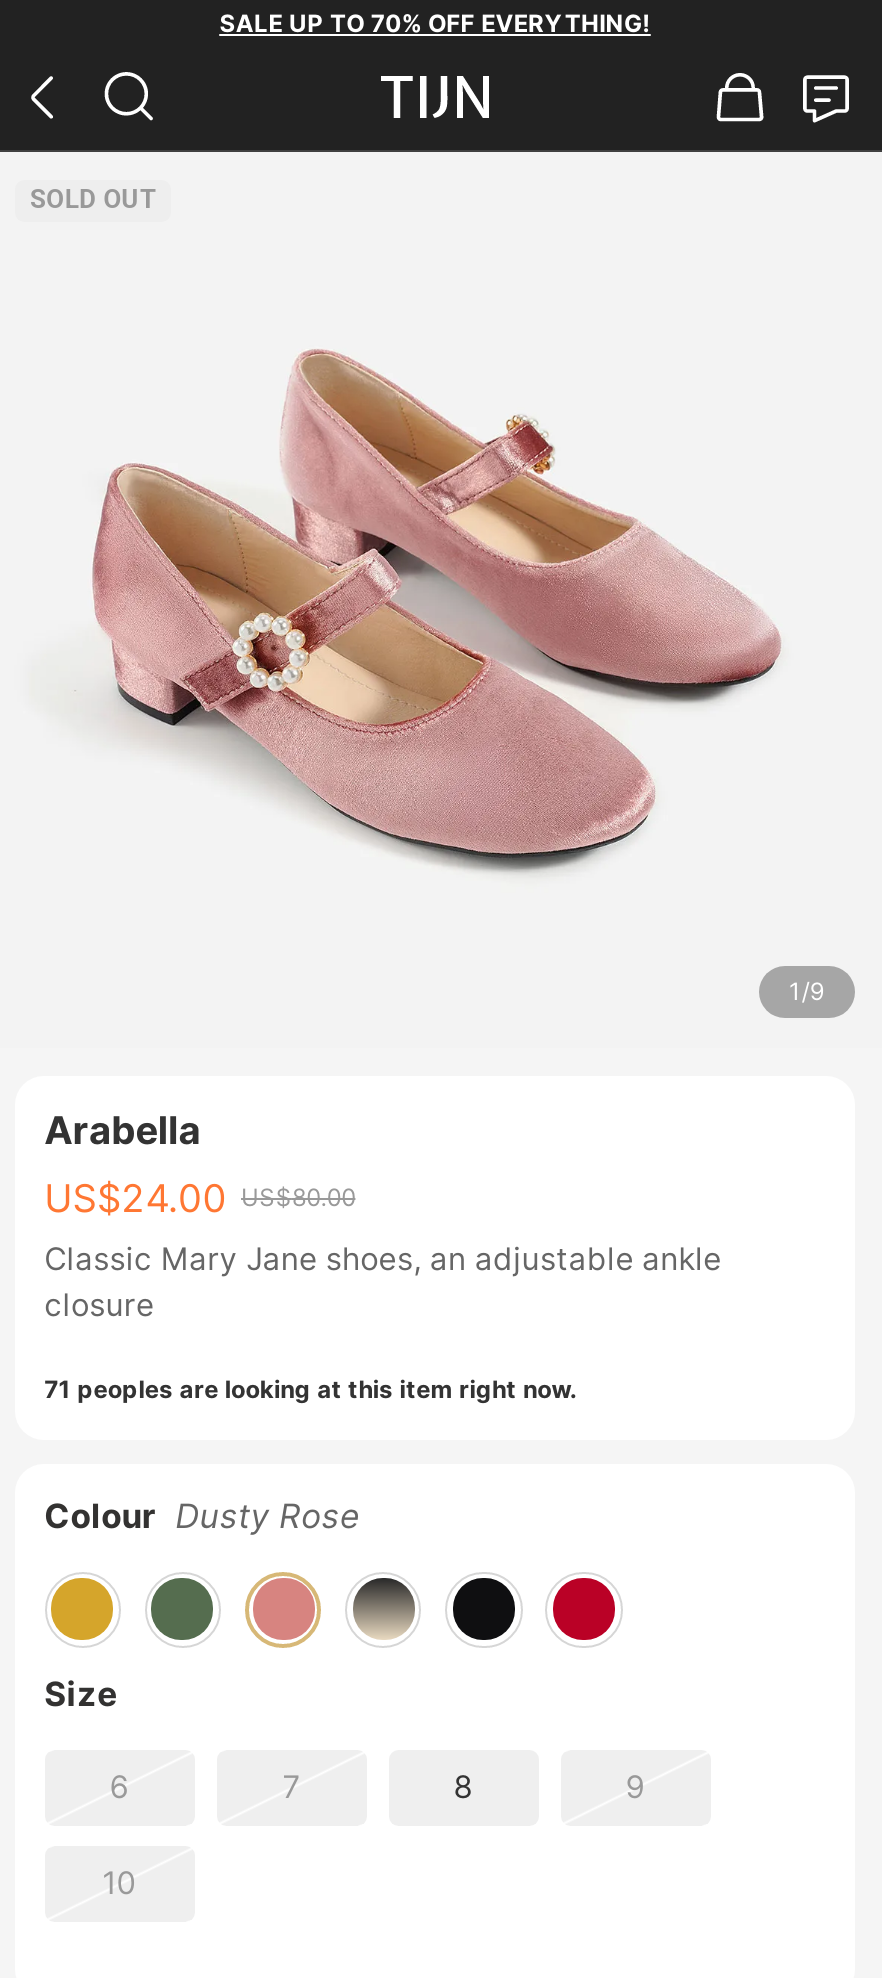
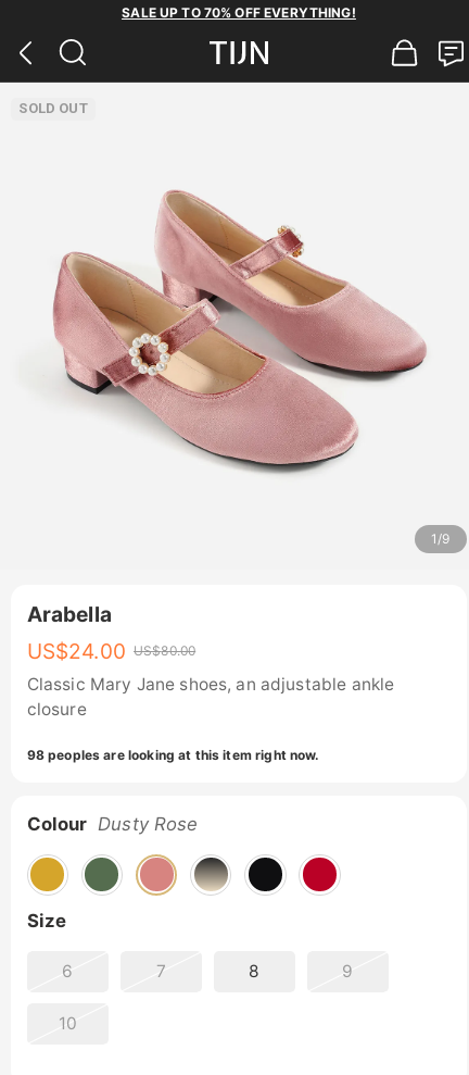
- 71 peoples are looking at this item right now.
+ 98 peoples are looking at this item right now.
